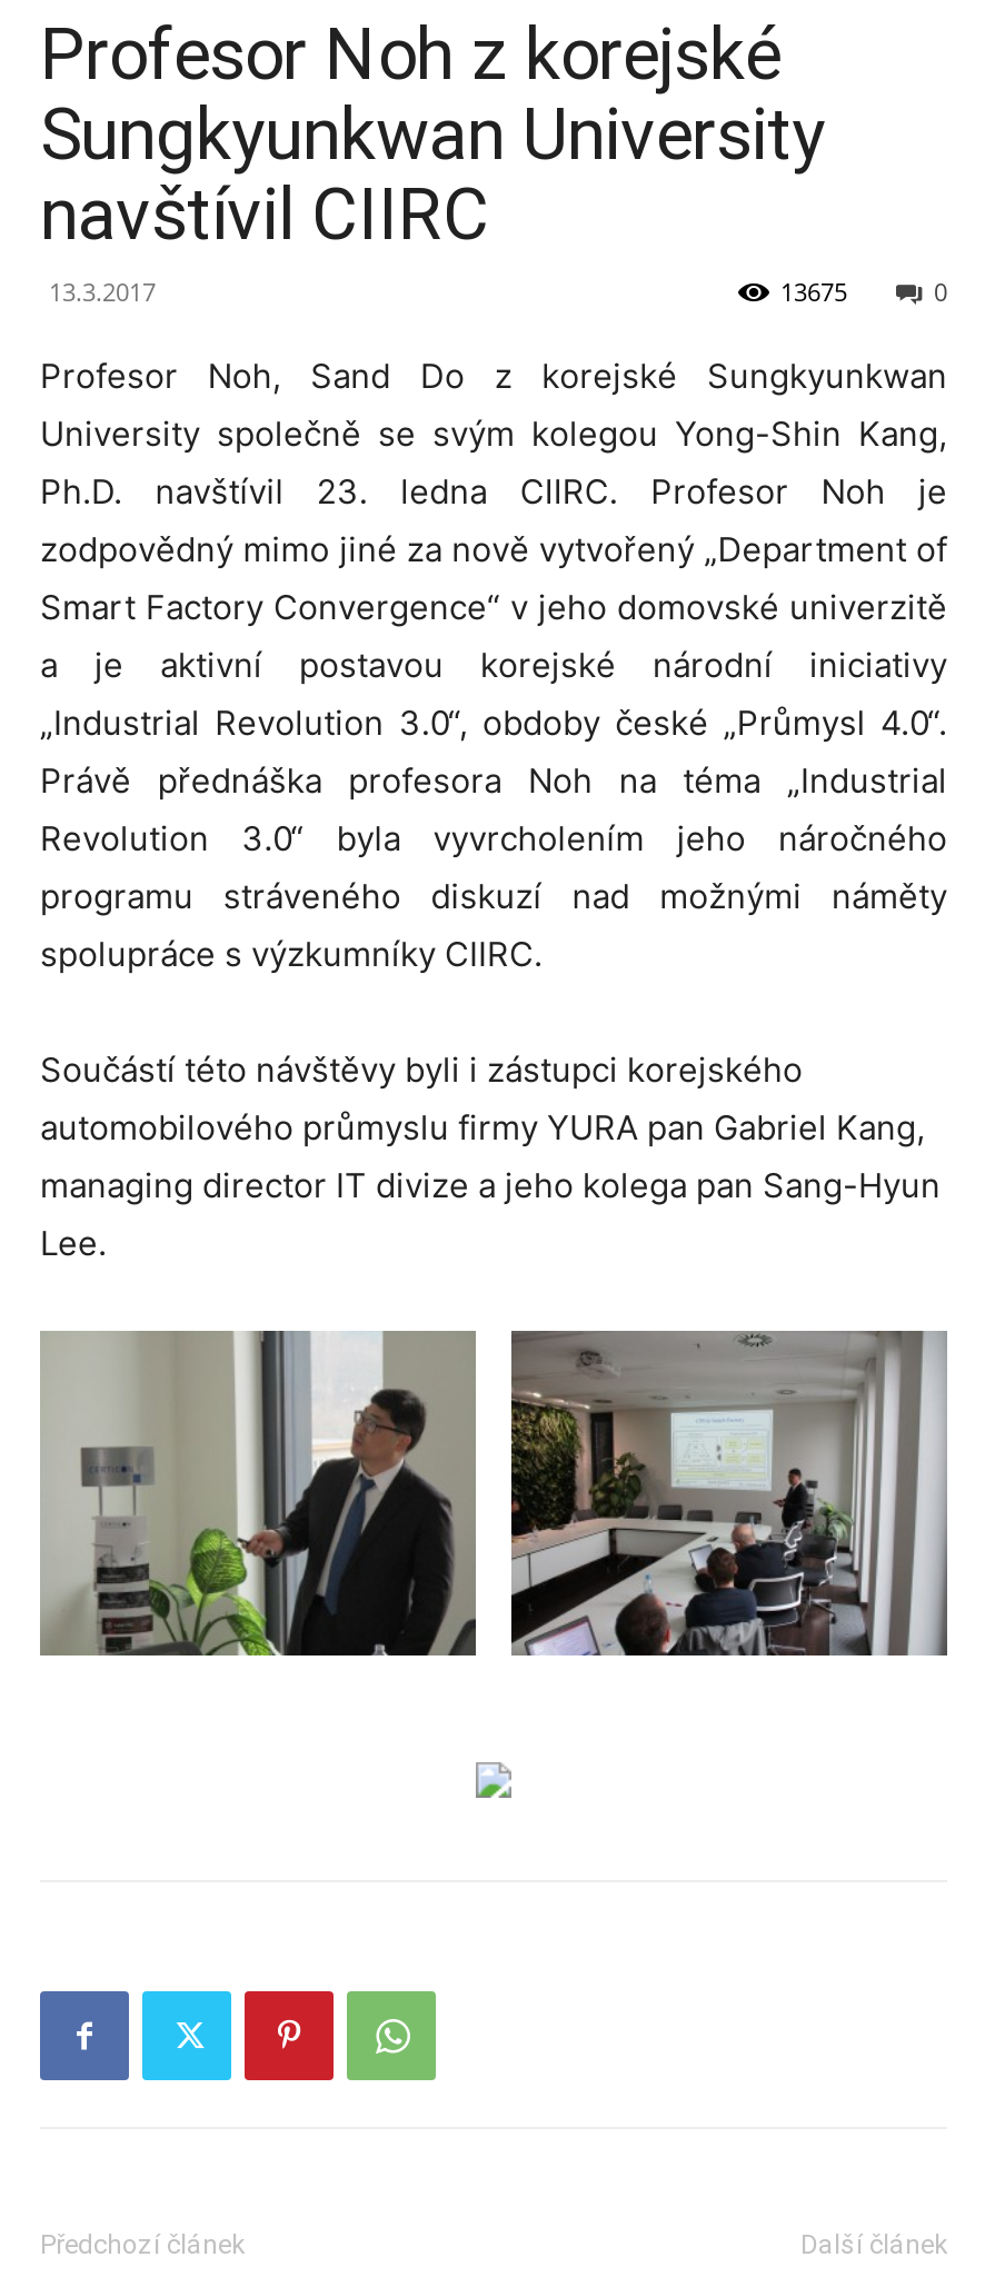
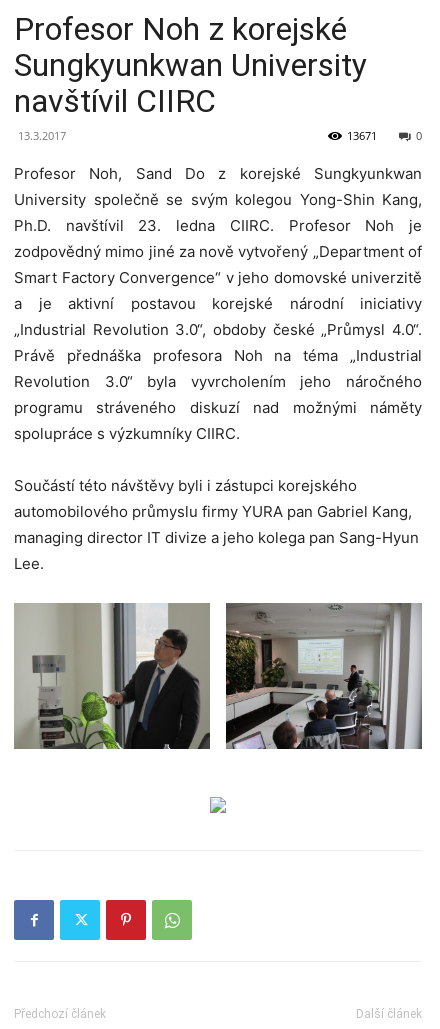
- 13675
+ 13671
